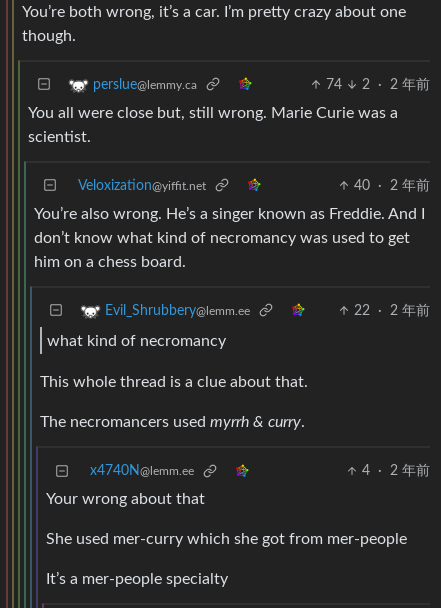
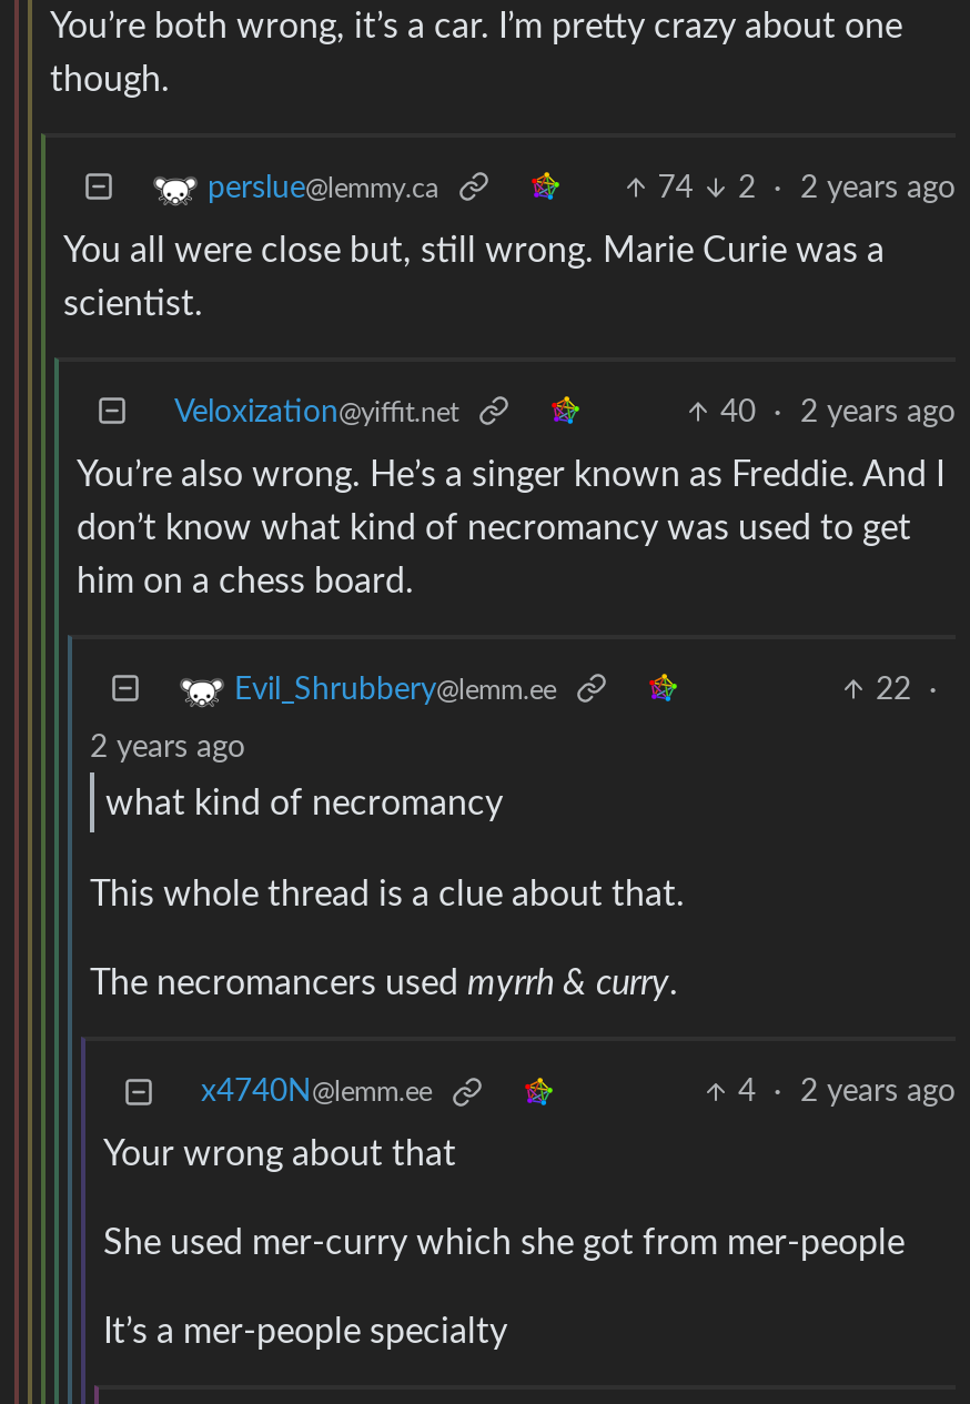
- 74 2 · 2 年前
+ 74 2 · 2 years ago

- 40 · 2 年前
+ 40 · 2 years ago

- 22 · 2 年前
+ 22 ·
+ 2 years ago

- 4 · 2 年前
+ 4 · 2 years ago
